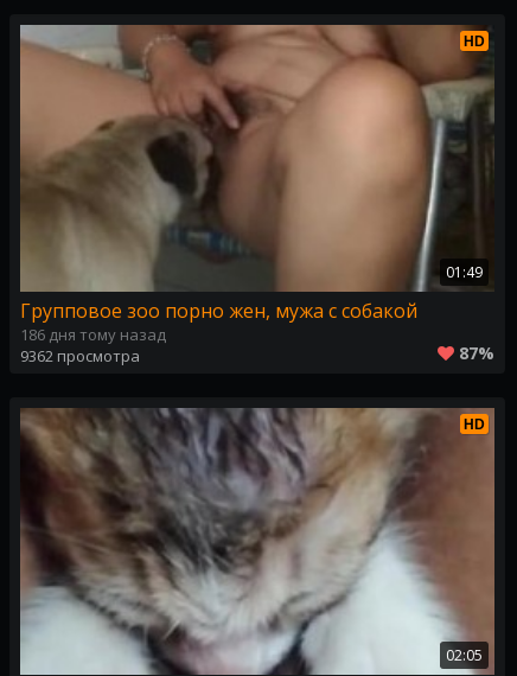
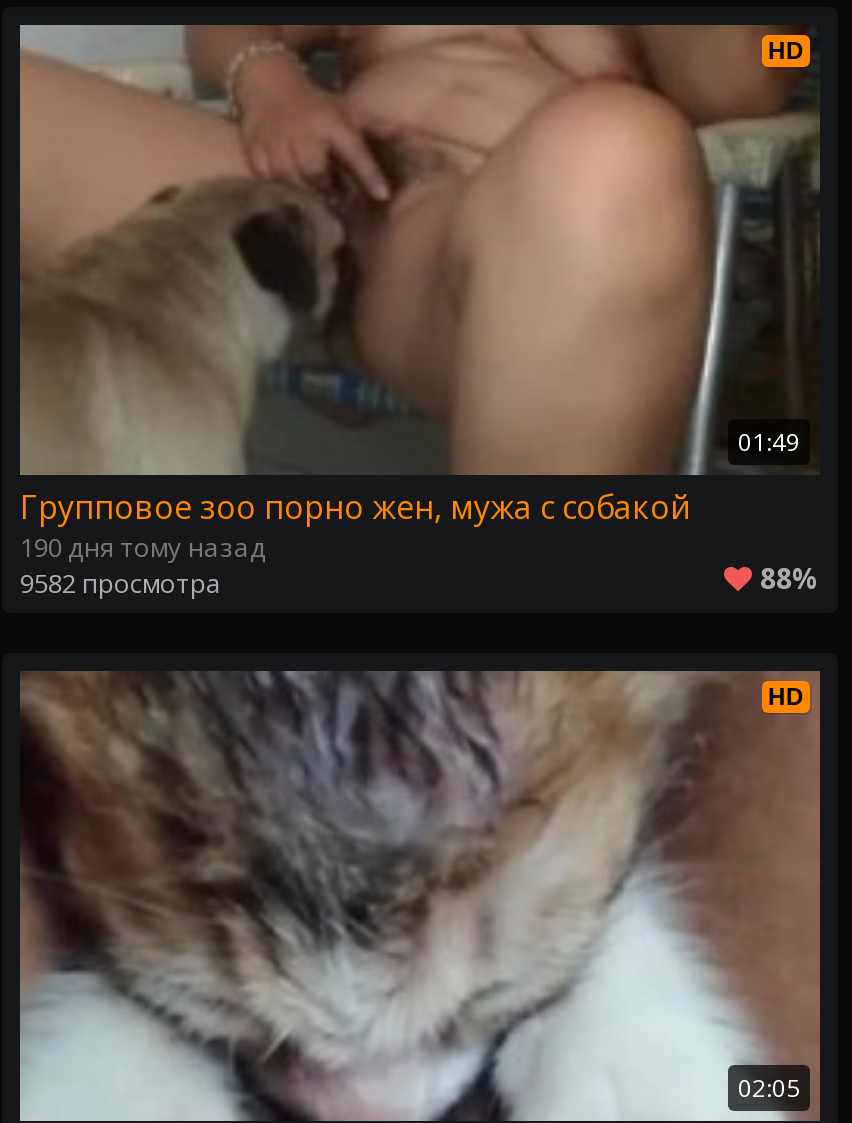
- 186 дня тому назад
+ 190 дня тому назад

- 9362 просмотра
+ 9582 просмотра

- 87%
+ 88%
